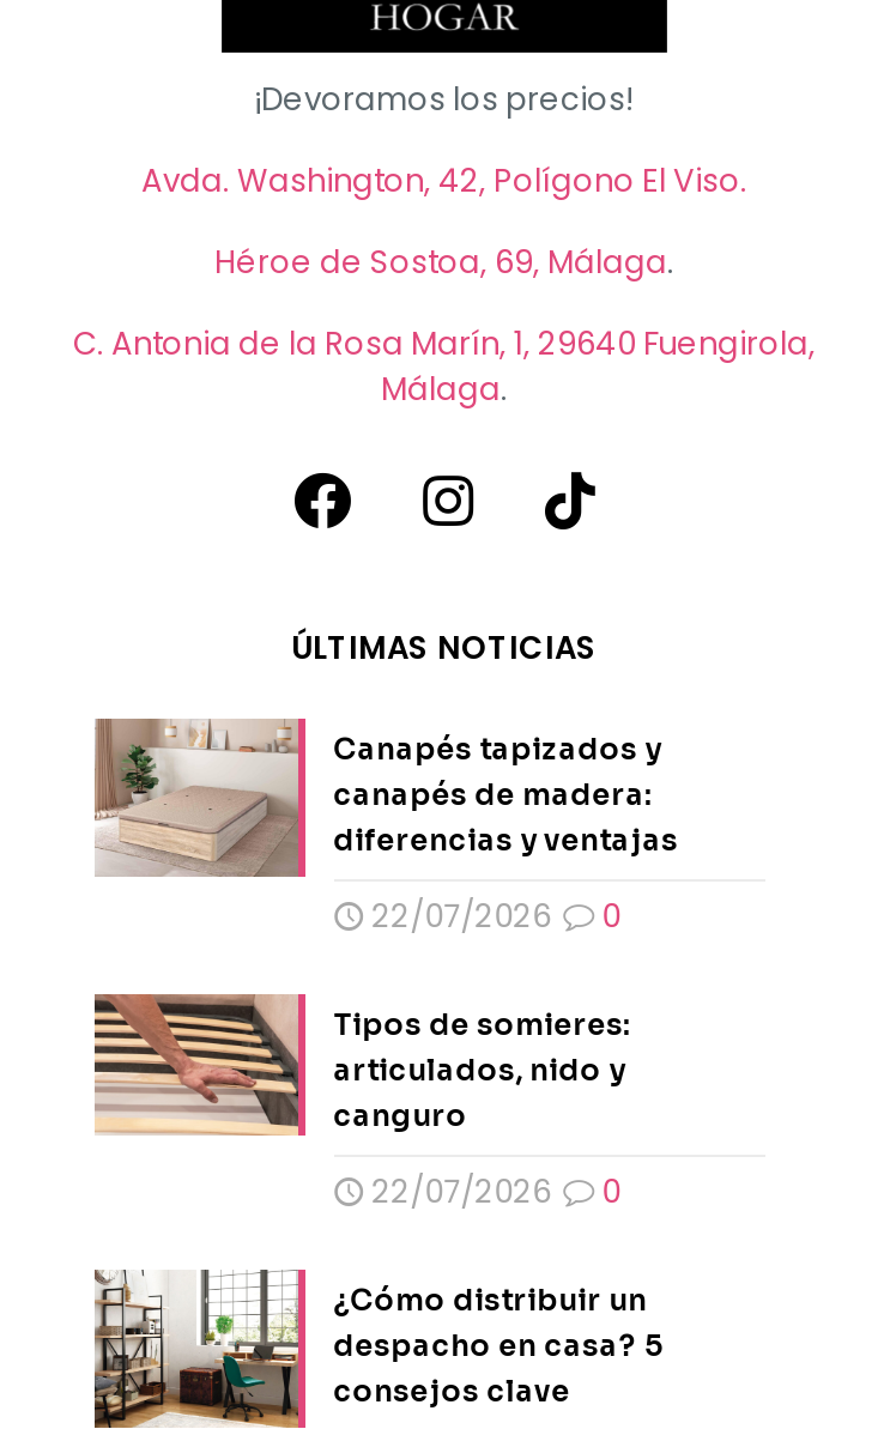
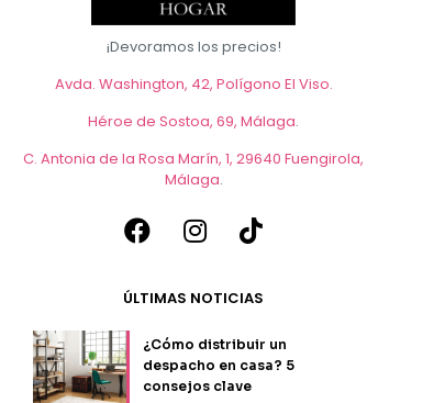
- [image]
- Canapés tapizados y
- canapés de madera:
- diferencias y ventajas
- 22/07/2026
- 0
- Tipos de somieres:
- articulados, nido y
- canguro
- 22/07/2026
- 0

- [image]
